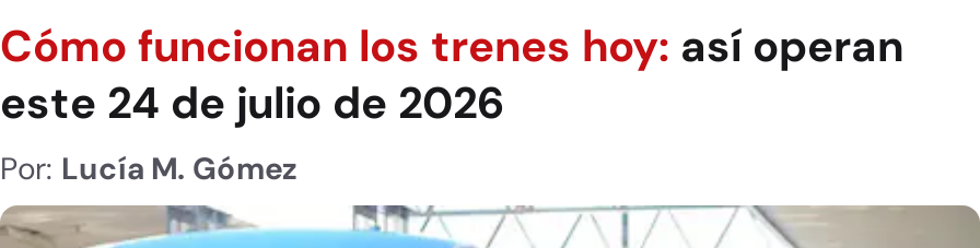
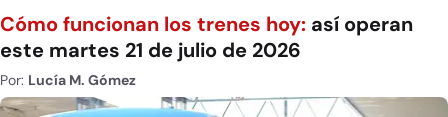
- este 24 de julio de 2026
+ este martes 21 de julio de 2026
